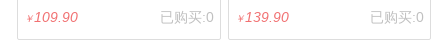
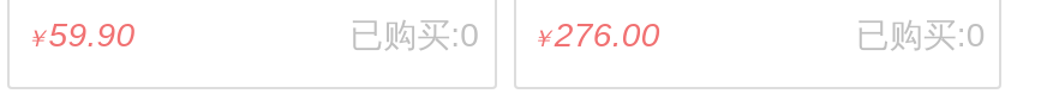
- ￥109.90
+ ￥59.90

- 已购买:0 ￥139.90
+ 已购买:0 ￥276.00
